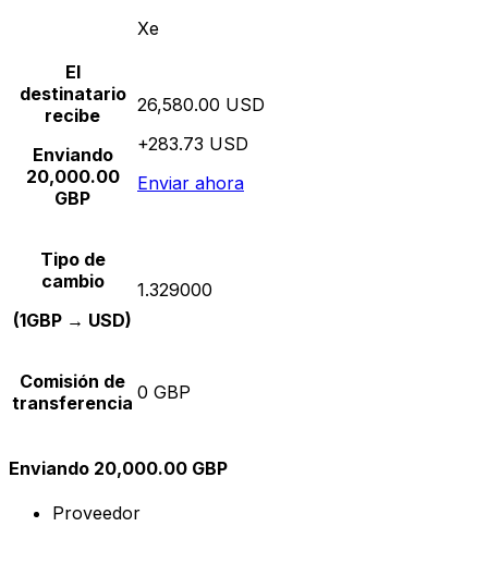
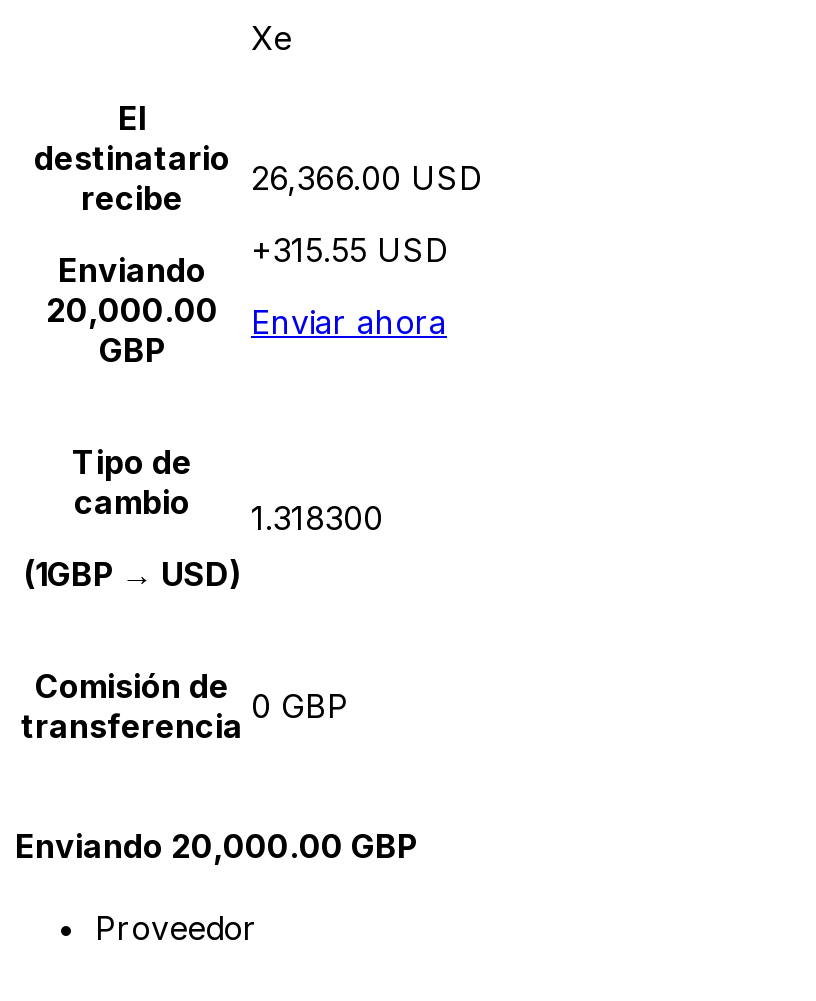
- destinatario recibe 26,580.00 USD
+ destinatario recibe 26,366.00 USD

- Enviando +283.73 USD
+ Enviando +315.55 USD

- cambio 1.329000
+ cambio 1.318300
